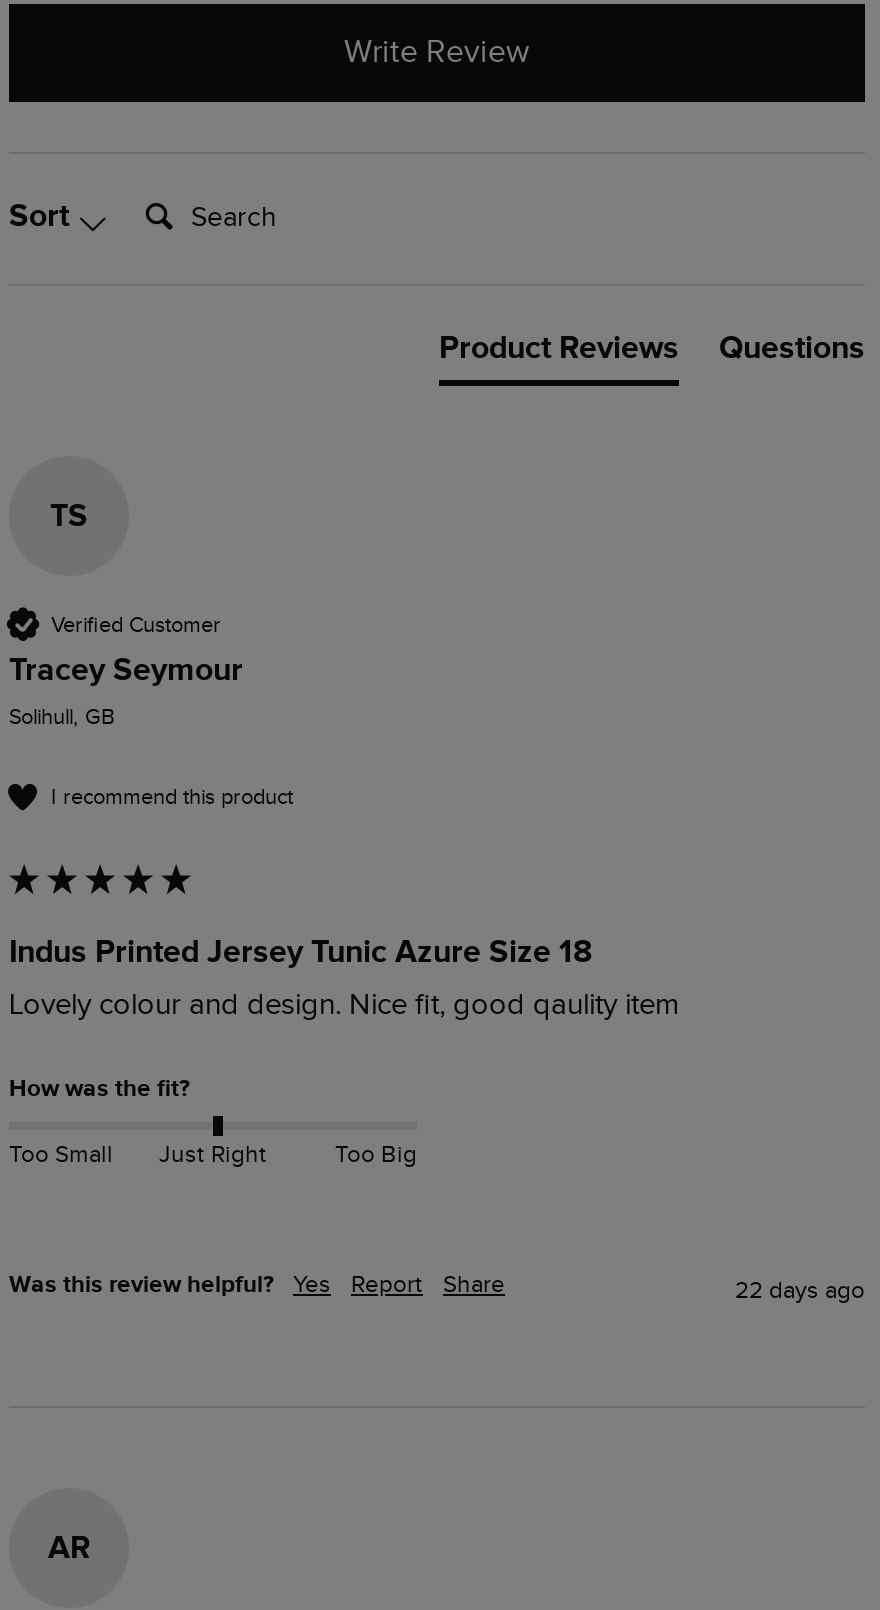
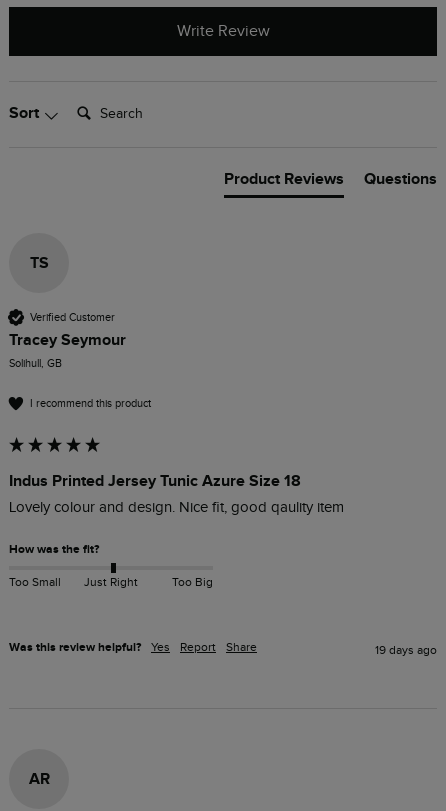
- 22 days ago
+ 19 days ago
